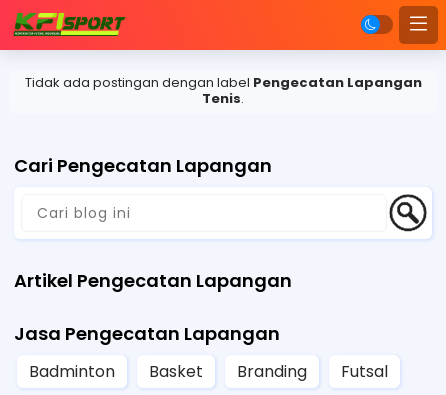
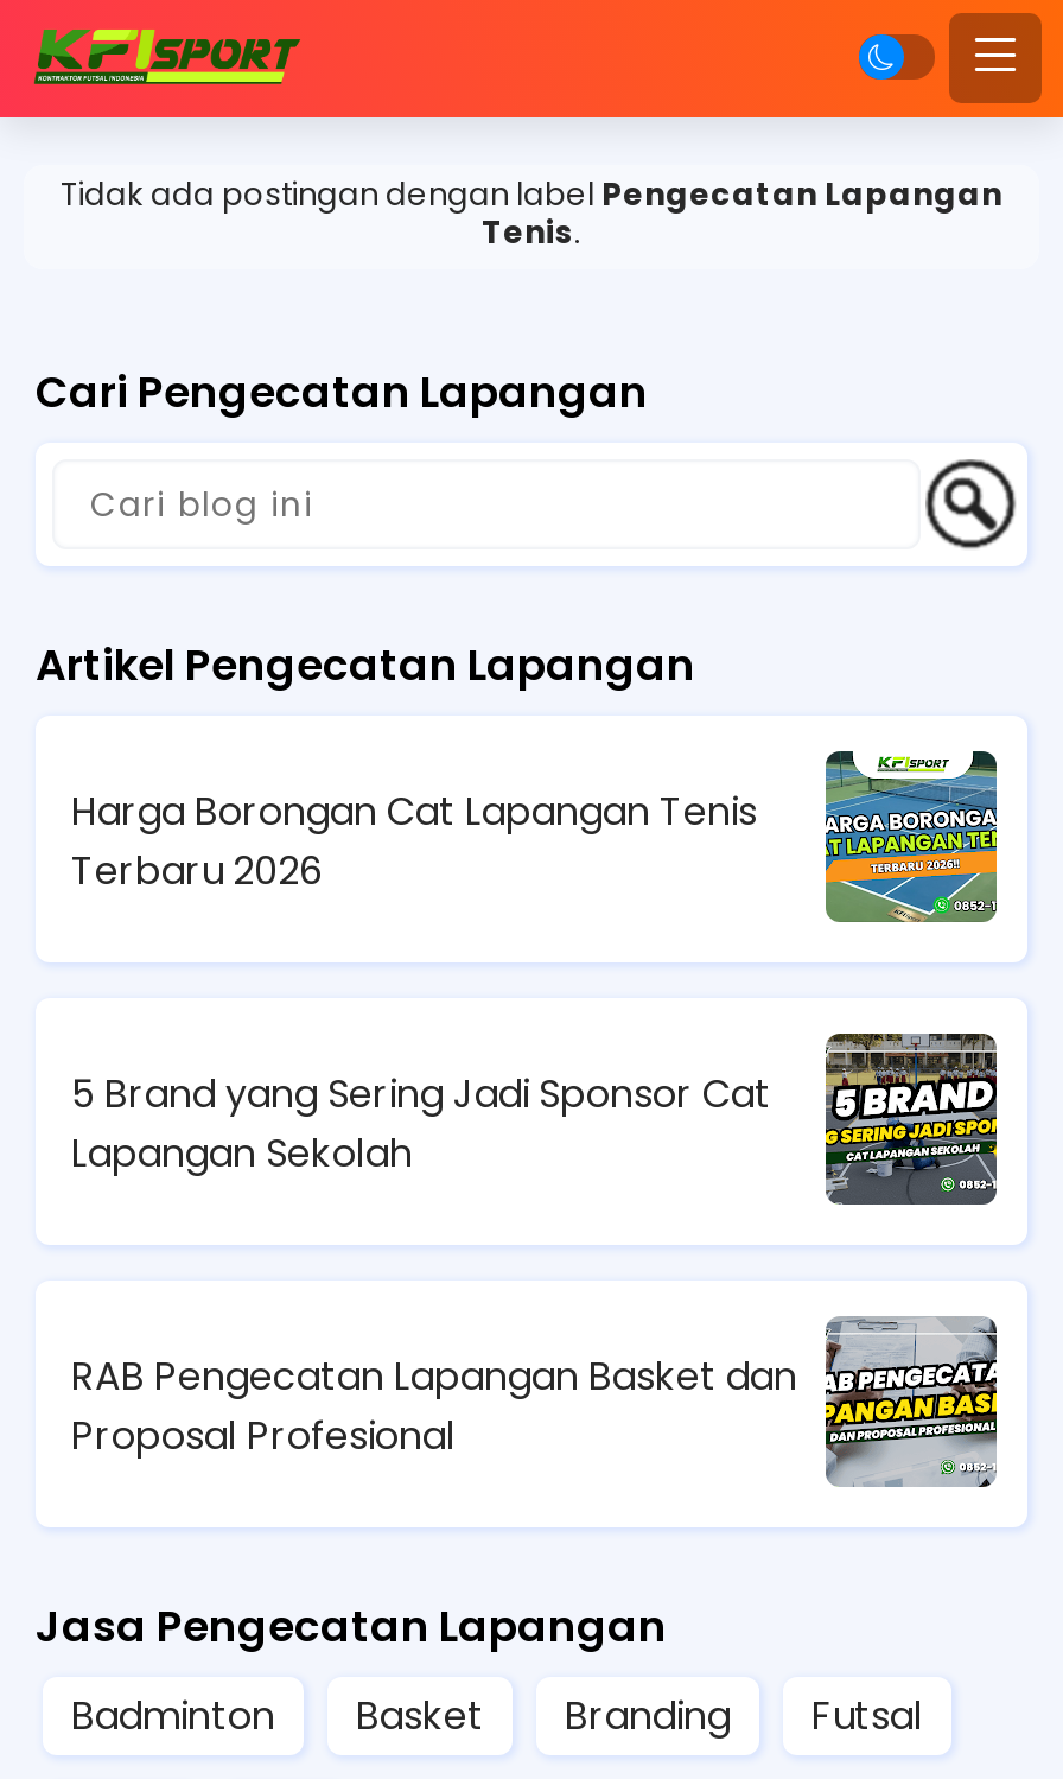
+ [image]
+ Harga Borongan Cat Lapangan Tenis
+ Terbaru 2026

+ [image]
+ 5 Brand yang Sering Jadi Sponsor Cat
+ Lapangan Sekolah

+ [image]
+ RAB Pengecatan Lapangan Basket dan
+ Proposal Profesional
